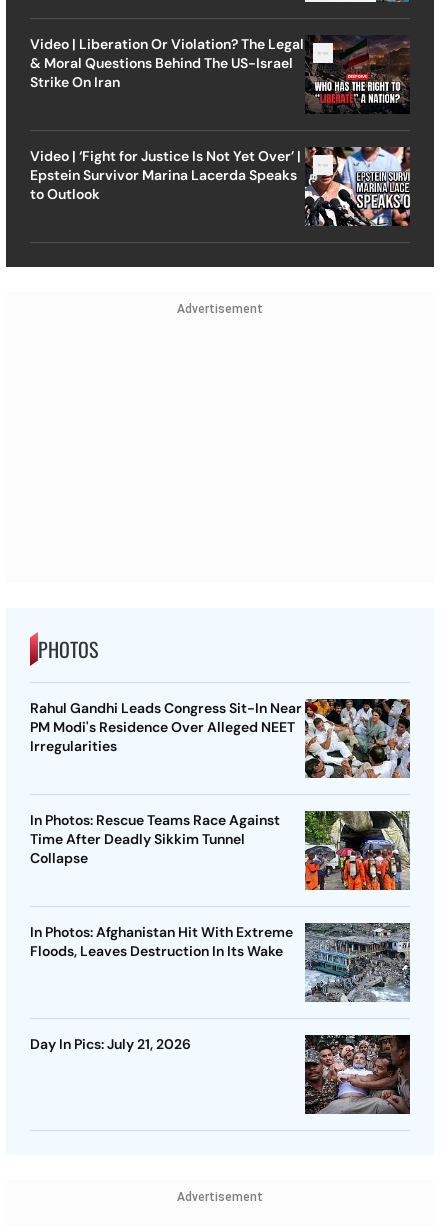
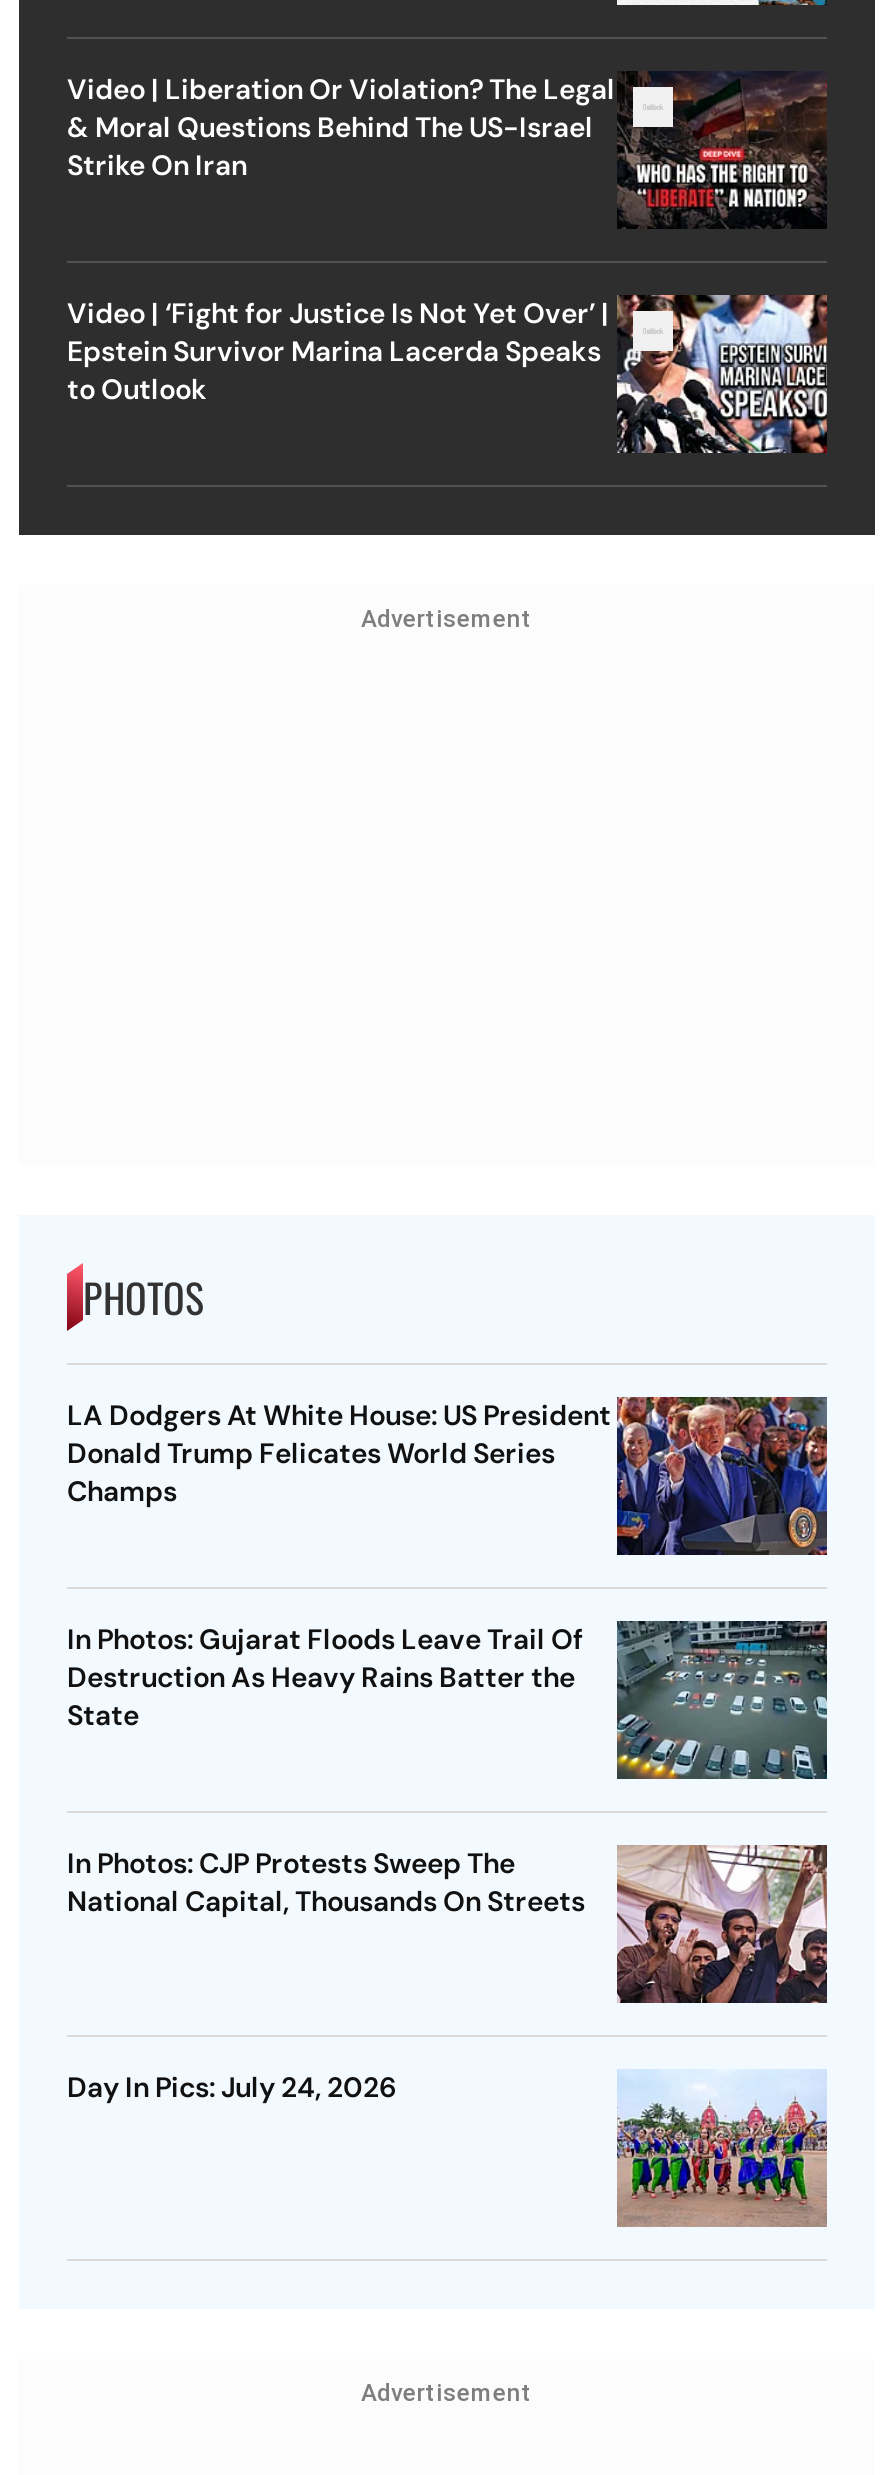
- [image]
- Rahul Gandhi Leads Congress Sit-In Near
- PM Modi's Residence Over Alleged NEET
- Irregularities
+ [image]
+ LA Dodgers At White House: US President
+ Donald Trump Felicates World Series
+ Champs

- [image]
- In Photos: Rescue Teams Race Against
- Time After Deadly Sikkim Tunnel
- Collapse
+ [image]
+ In Photos: Gujarat Floods Leave Trail Of
+ Destruction As Heavy Rains Batter the
+ State

- [image]
- In Photos: Afghanistan Hit With Extreme
- Floods, Leaves Destruction In Its Wake
+ [image]
+ In Photos: CJP Protests Sweep The
+ National Capital, Thousands On Streets

- Day In Pics: July 21, 2026
+ Day In Pics: July 24, 2026

- [image]
+ [image]
